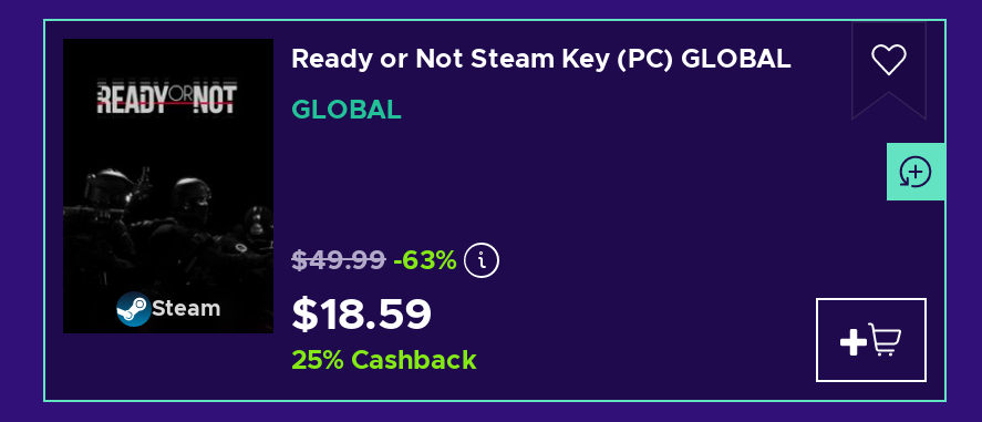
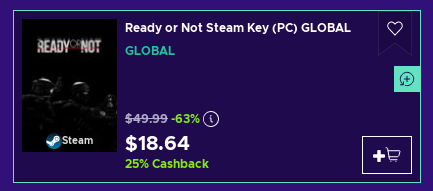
- $18.59
+ $18.64
